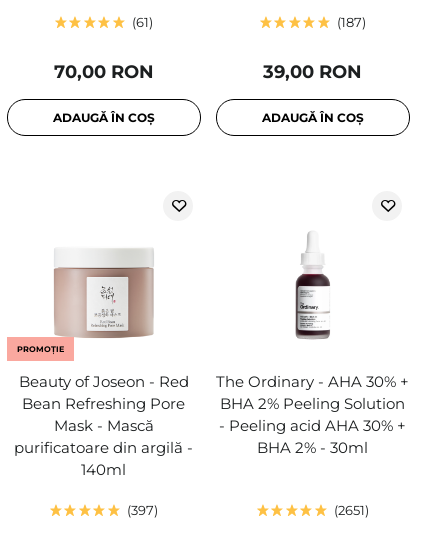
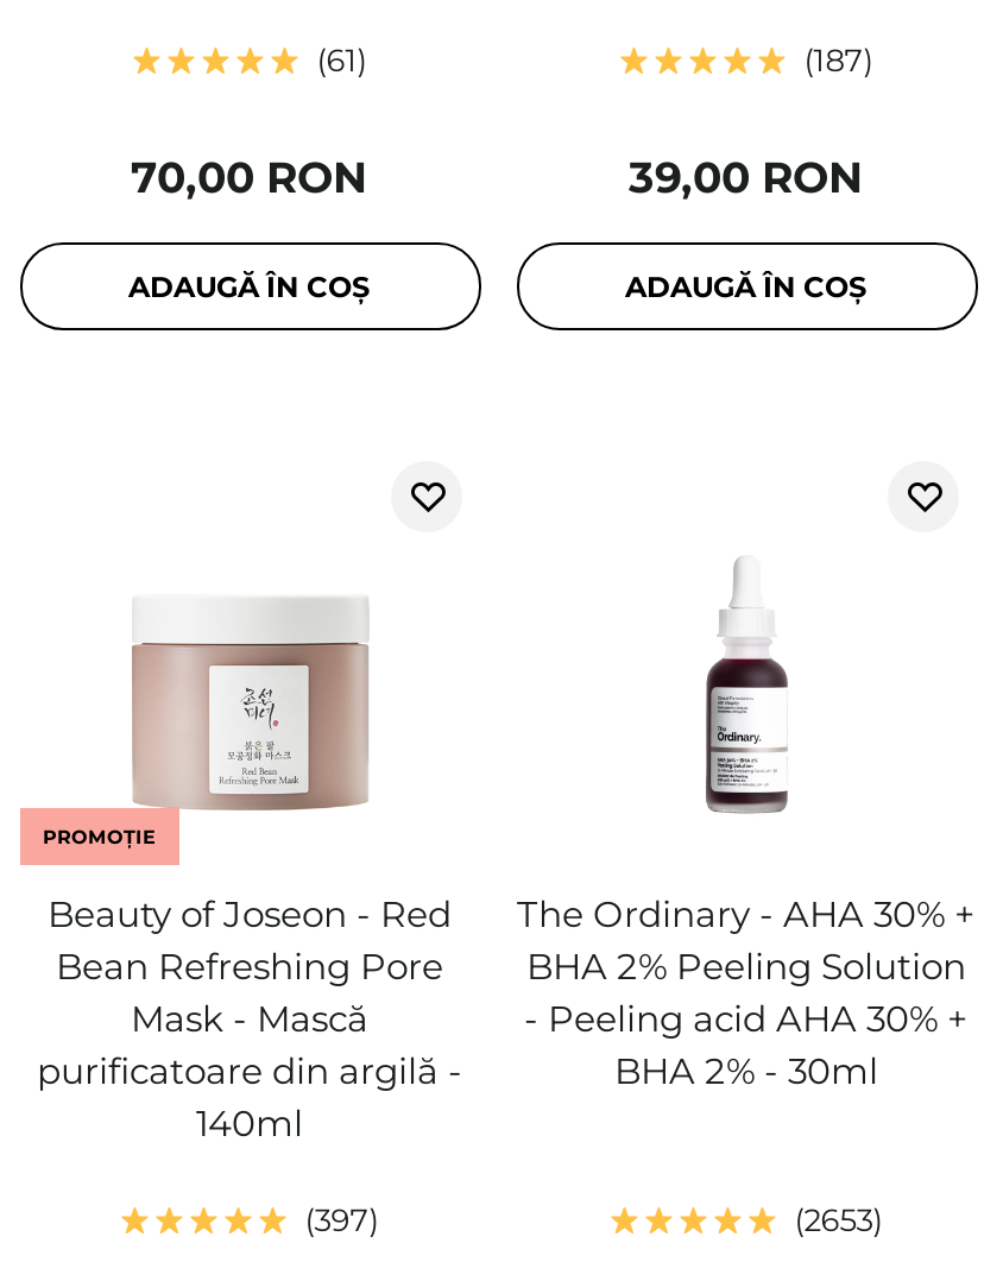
- 2651
+ 2653
